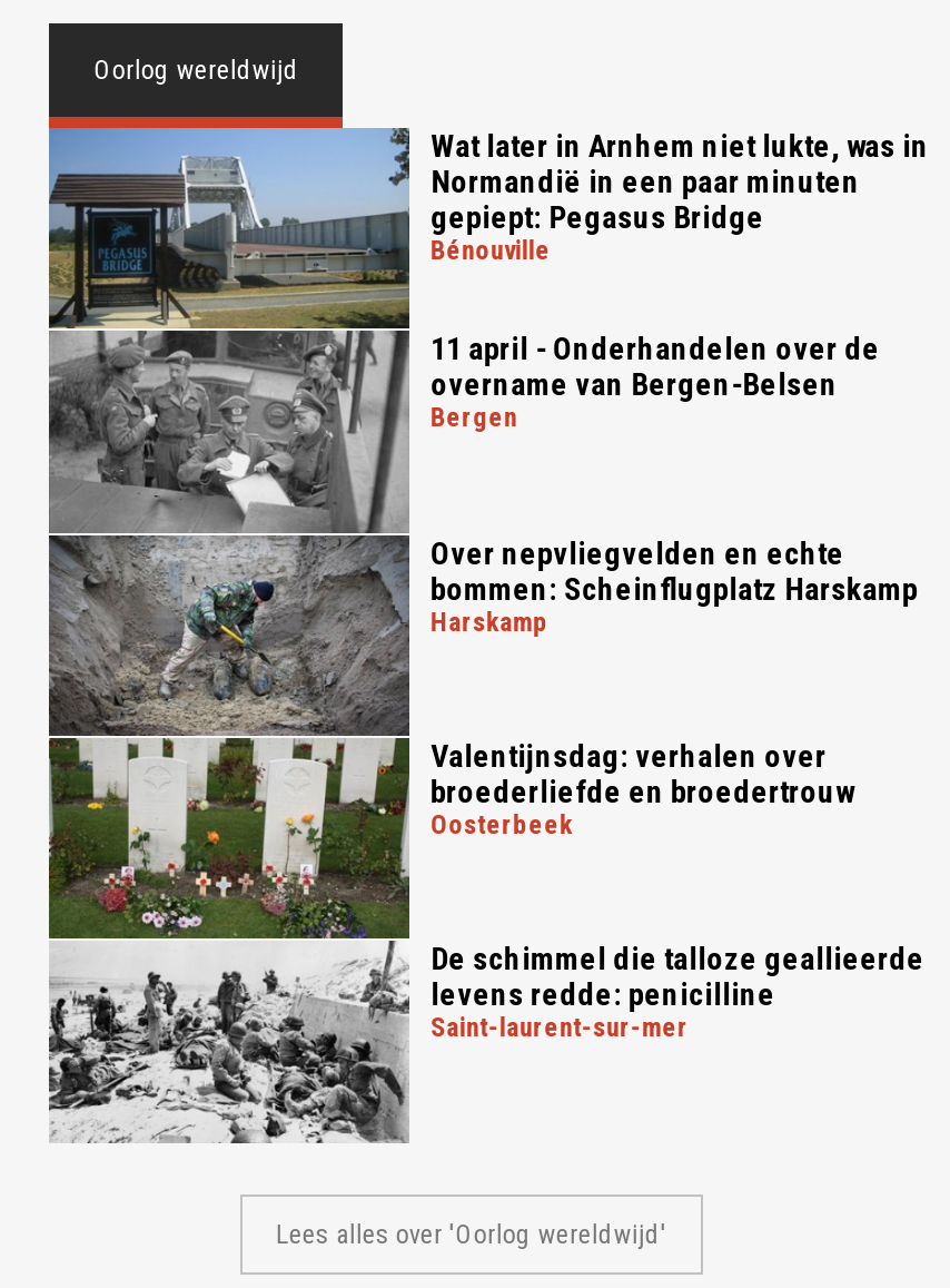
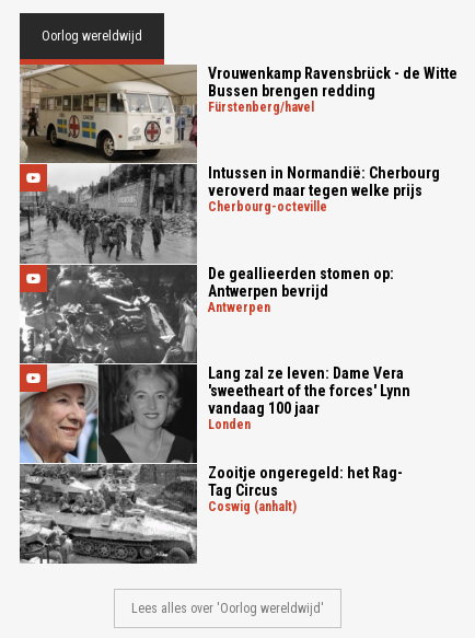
- [image]
- Wat later in Arnhem niet lukte, was in
- Normandië in een paar minuten
- gepiept: Pegasus Bridge
- bénouville
+ [image]
+ Vrouwenkamp Ravensbrück - de Witte
+ Bussen brengen redding
+ fürstenberg/havel

- 11 april - Onderhandelen over de
- overname van Bergen-Belsen
- bergen
+ Intussen in Normandië: Cherbourg
+ veroverd maar tegen welke prijs
+ cherbourg-octeville

- Over nepvliegvelden en echte
- bommen: Scheinflugplatz Harskamp
- harskamp
+ De geallieerden stomen op:
+ Antwerpen bevrijd
+ antwerpen

- Valentijnsdag: verhalen over
- broederliefde en broedertrouw
- oosterbeek
+ Lang zal ze leven: Dame Vera
+ 'sweetheart of the forces' Lynn
+ vandaag 100 jaar
+ londen

- De schimmel die talloze geallieerde
- levens redde: penicilline
- saint-laurent-sur-mer
+ Zooitje ongeregeld: het Rag-
+ Tag Circus
+ coswig (anhalt)
